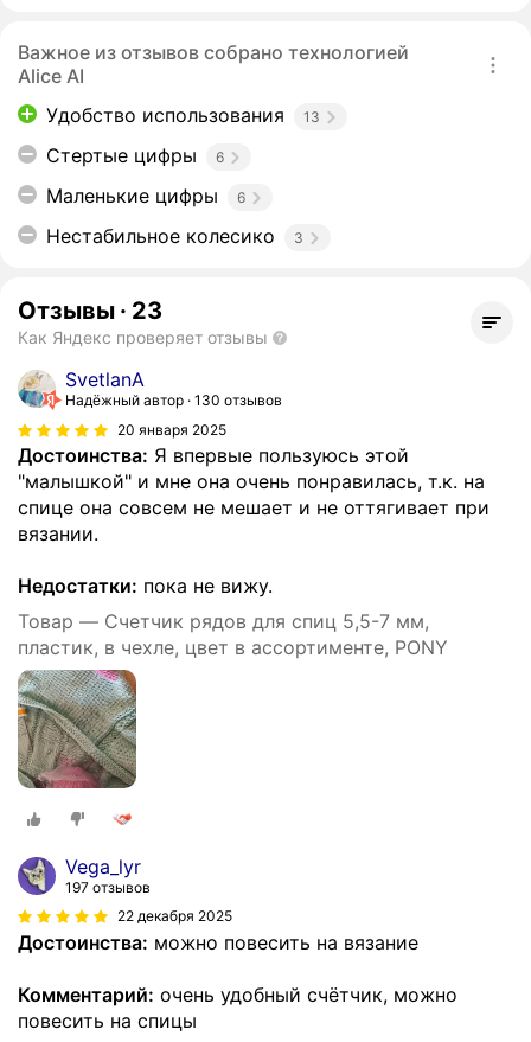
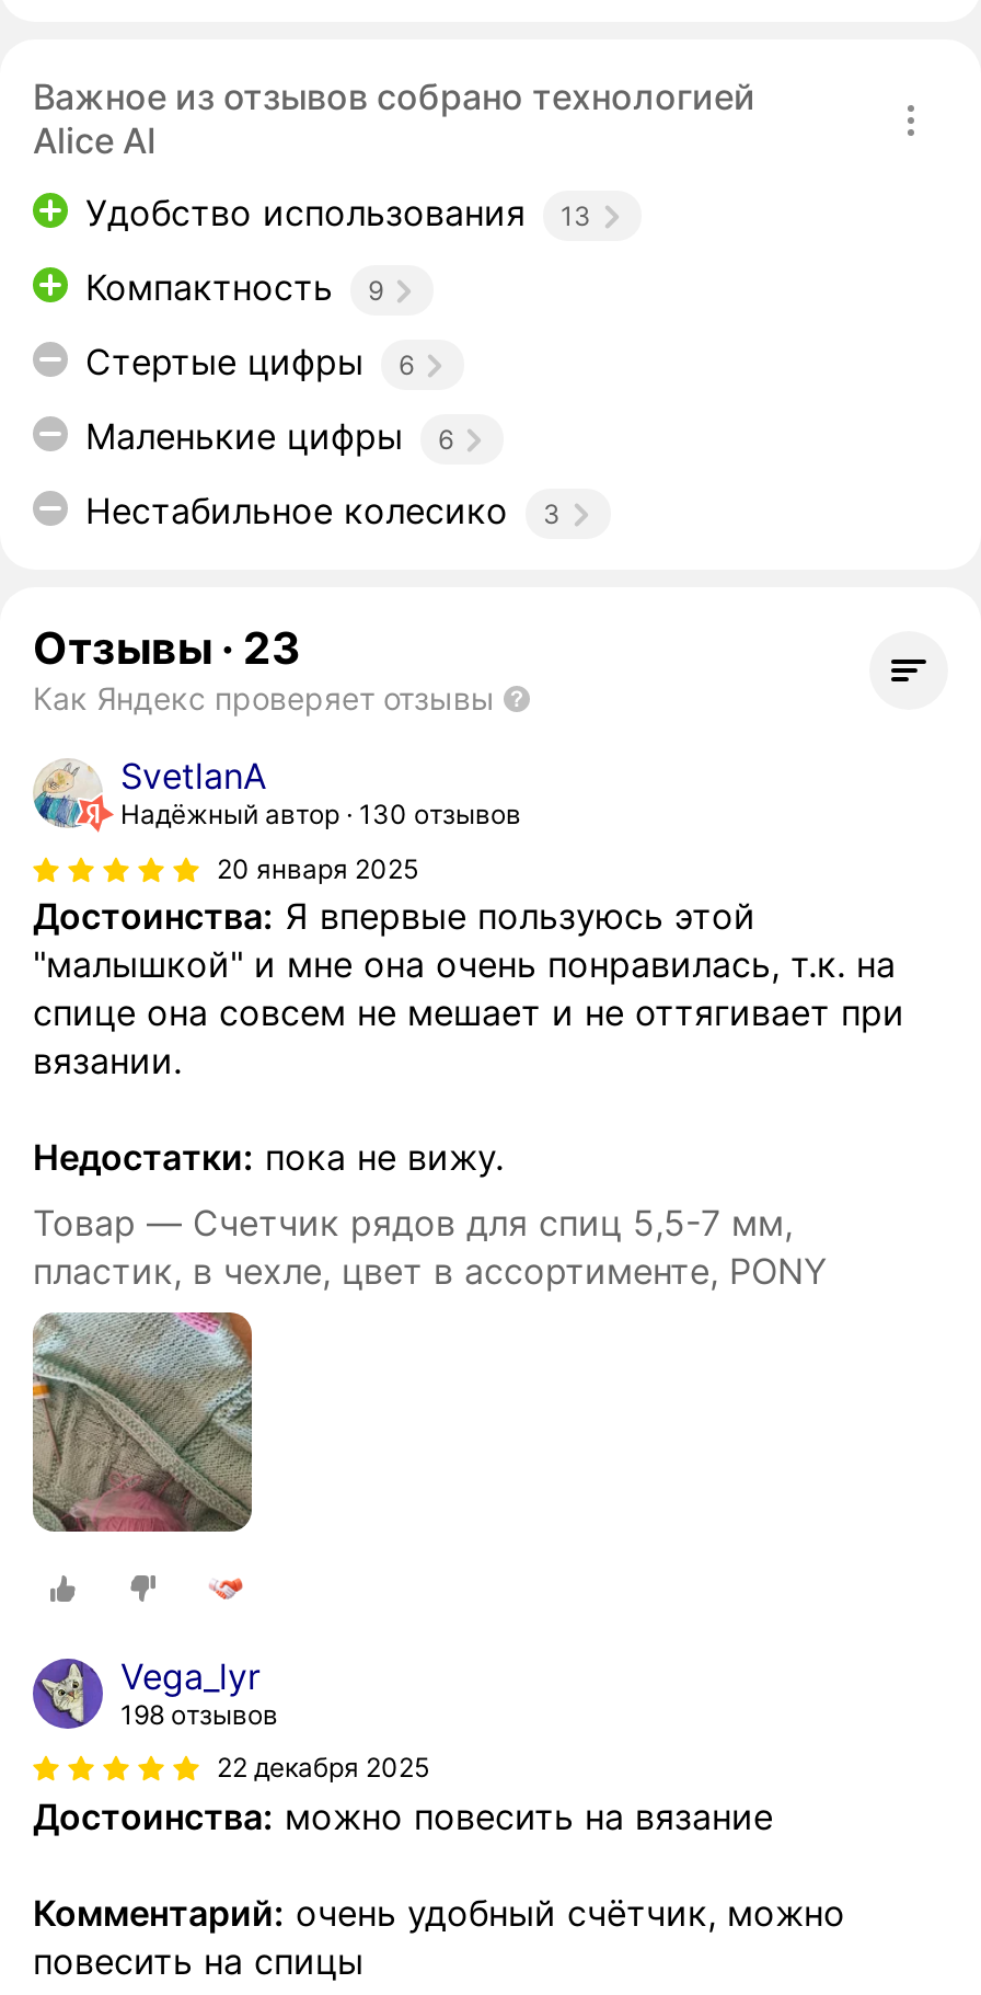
+ Компактность
+ 9

- 197 отзывов
+ 198 отзывов
